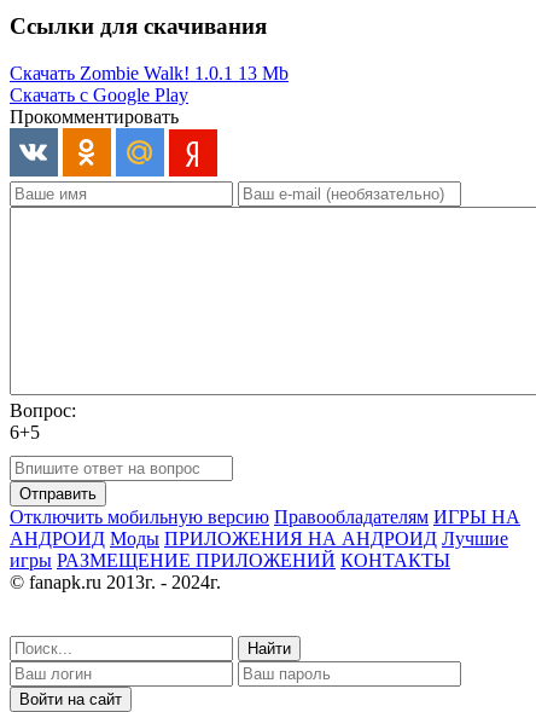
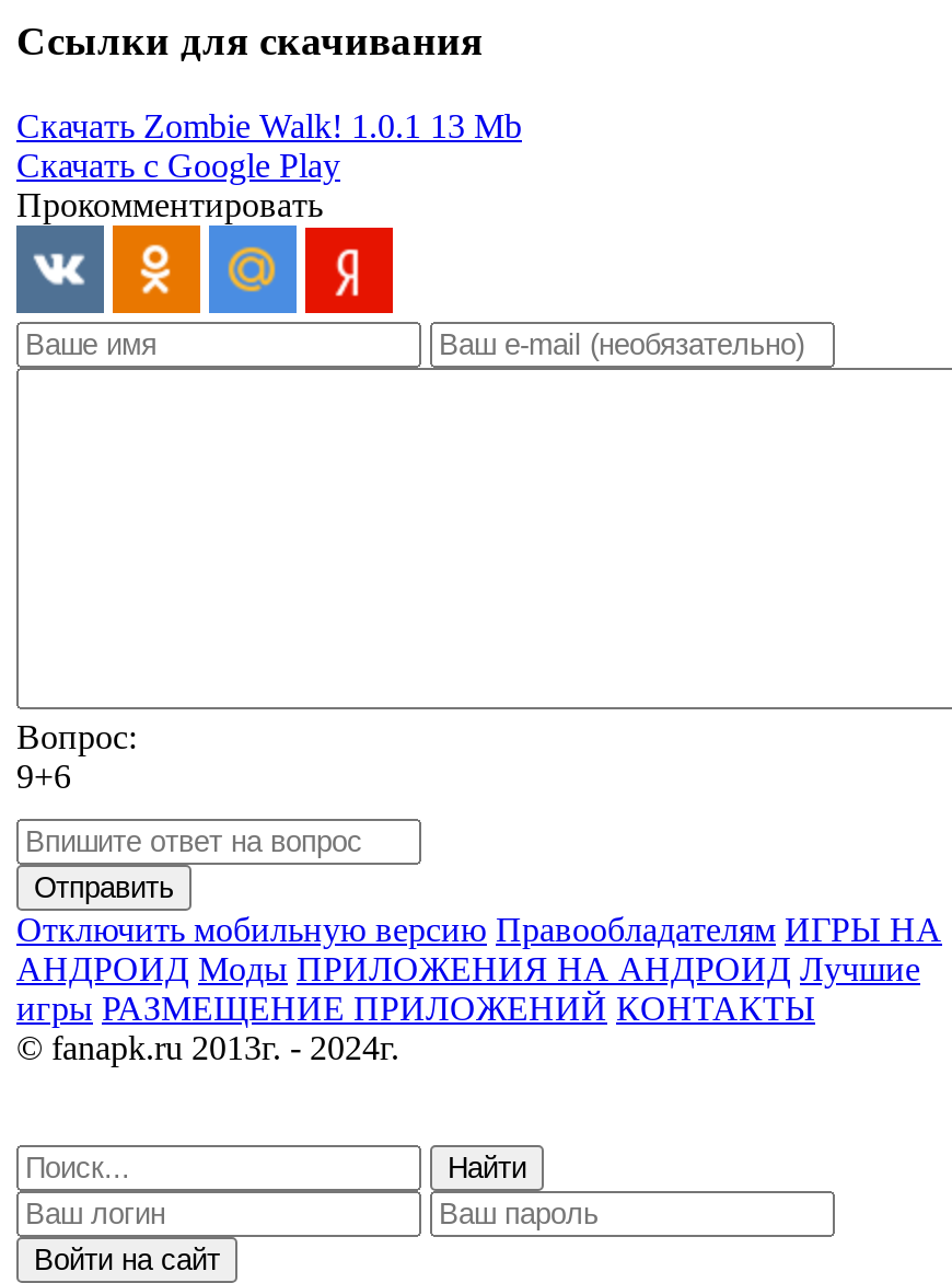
- 6+5
+ 9+6
